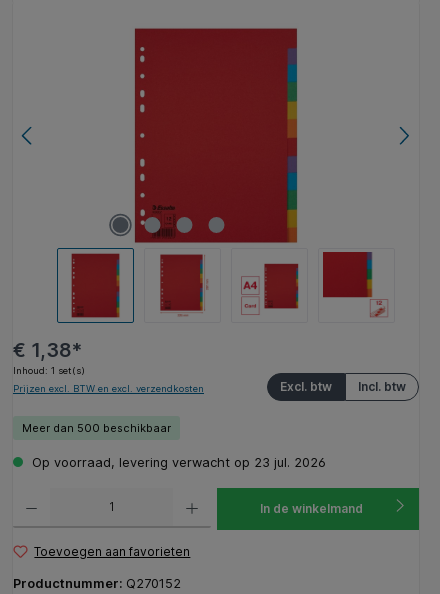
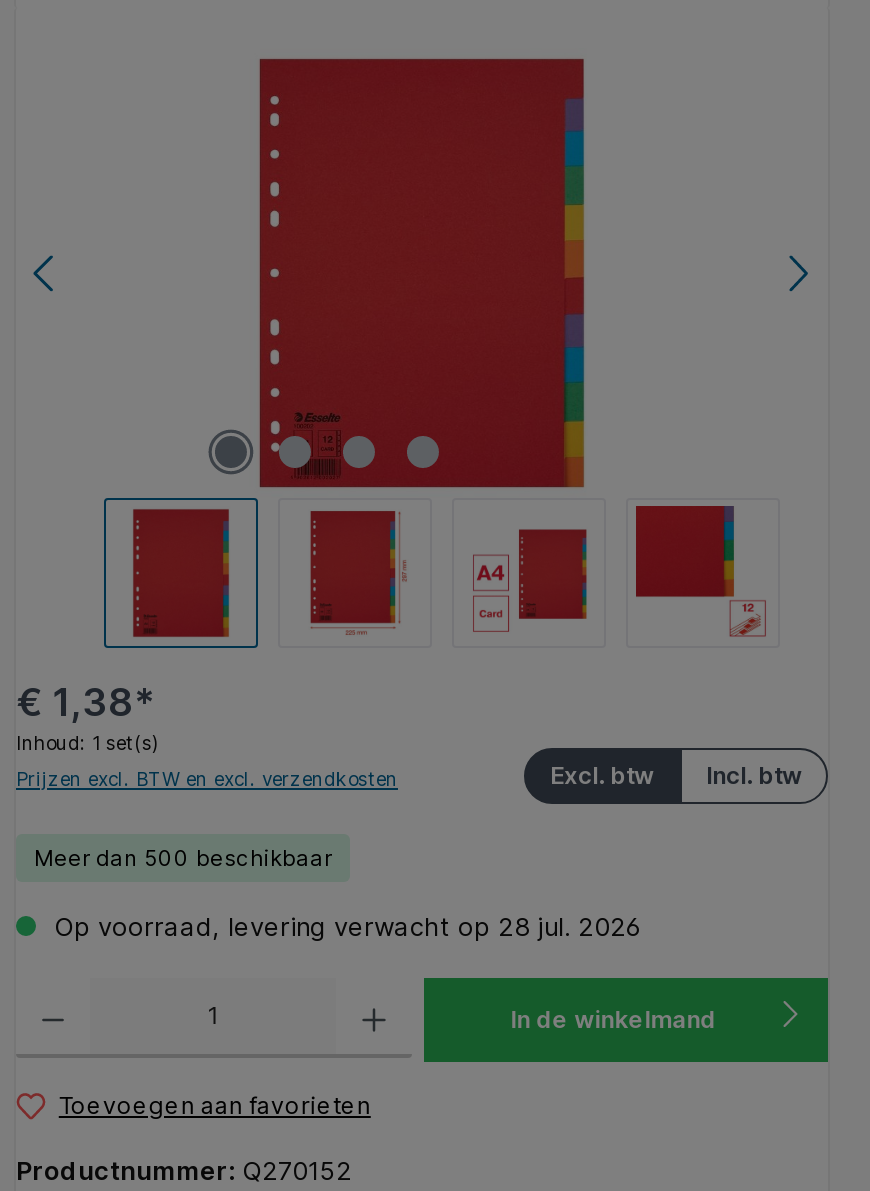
- Op voorraad, levering verwacht op 23 jul. 2026
+ Op voorraad, levering verwacht op 28 jul. 2026
